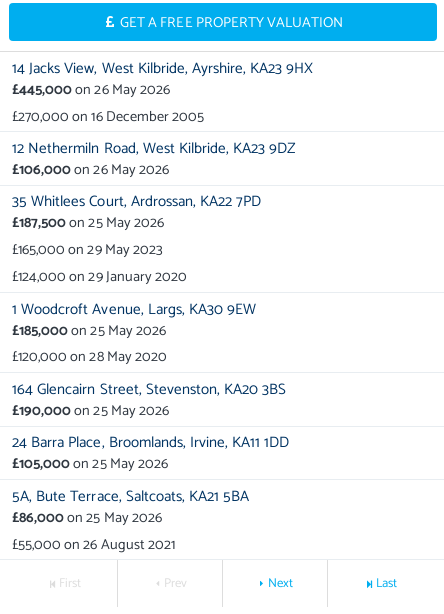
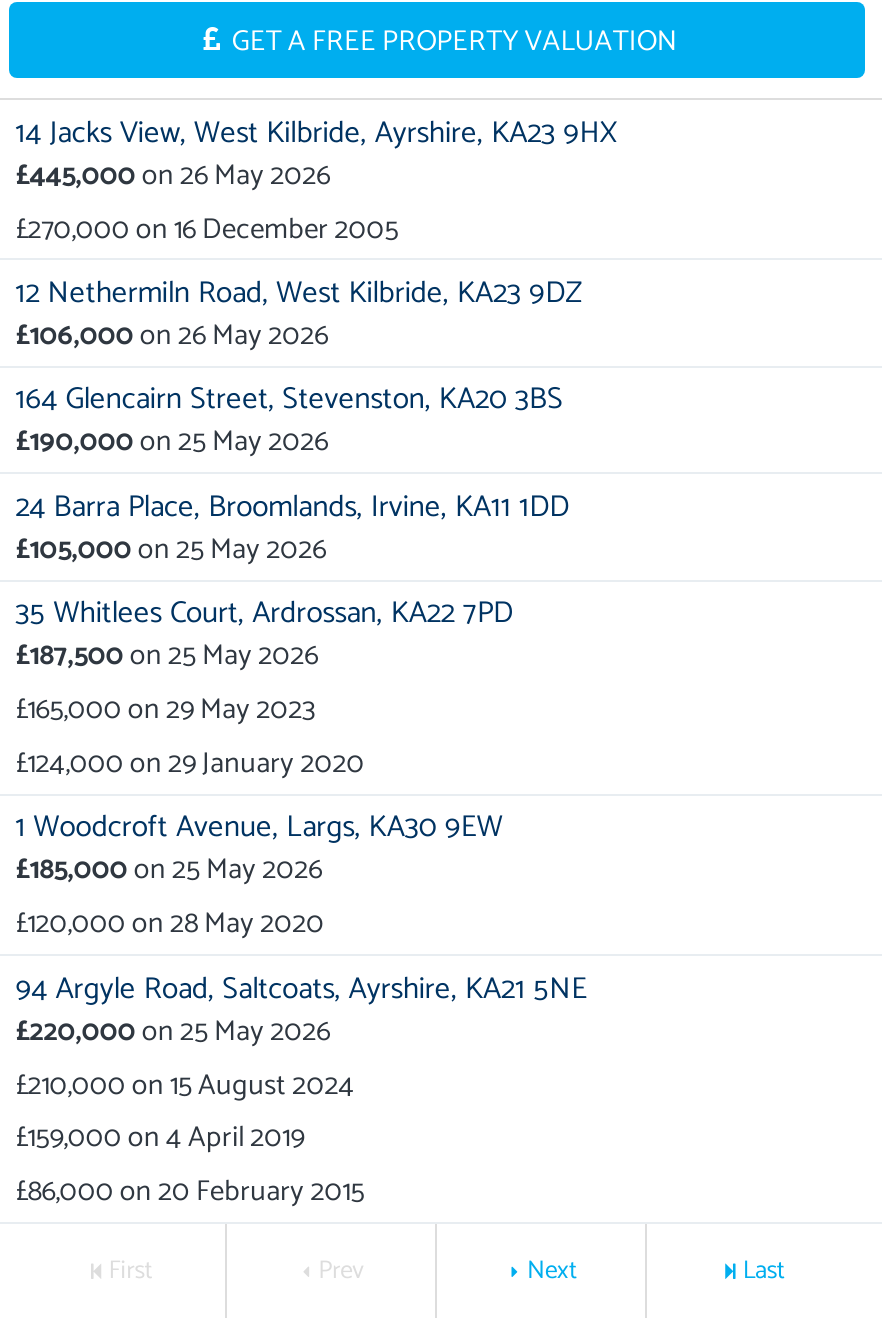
moved down: 35 Whitlees Court, Ardrossan, KA22 7PD | £187,500 on 25 May 2026 | £165,000 on 29 May 2023 | £124,000 on 29 January 2020 | 1 Woodcroft Avenue, Largs, KA30 9EW | £185,000 on 25 May 2026 | £120,000 on 28 May 2020

moved up: 164 Glencairn Street, Stevenston, KA20 3BS | £190,000 on 25 May 2026 | 24 Barra Place, Broomlands, Irvine, KA11 1DD | £105,000 on 25 May 2026

- 5A, Bute Terrace, Saltcoats, KA21 5BA
- £86,000 on25 May 2026
- £55,000 on26 August 2021
+ 94 Argyle Road, Saltcoats, Ayrshire, KA21 5NE
+ £220,000 on 25 May 2026
+ £210,000 on15 August 2024
+ £159,000 on4 April 2019
+ £86,000 on 20 February 2015
